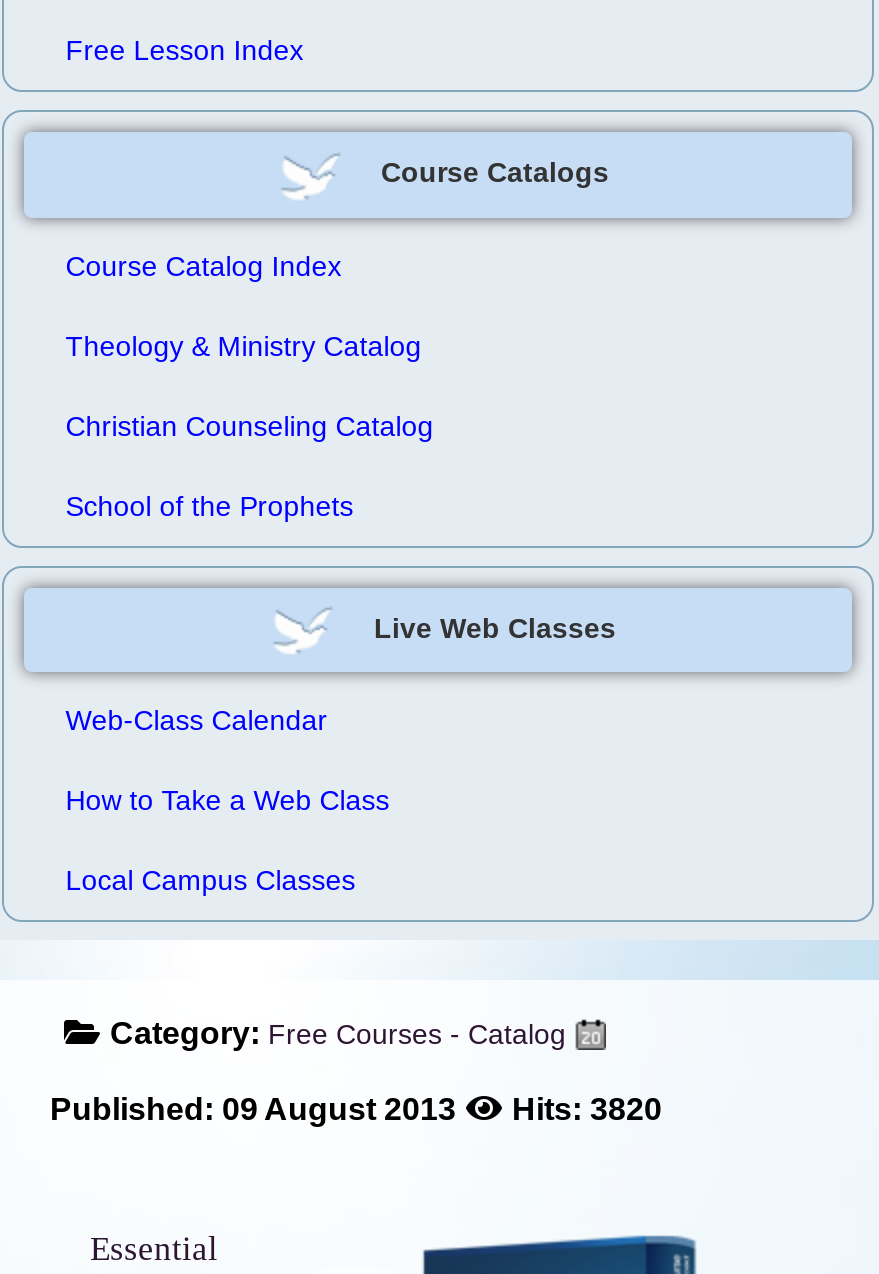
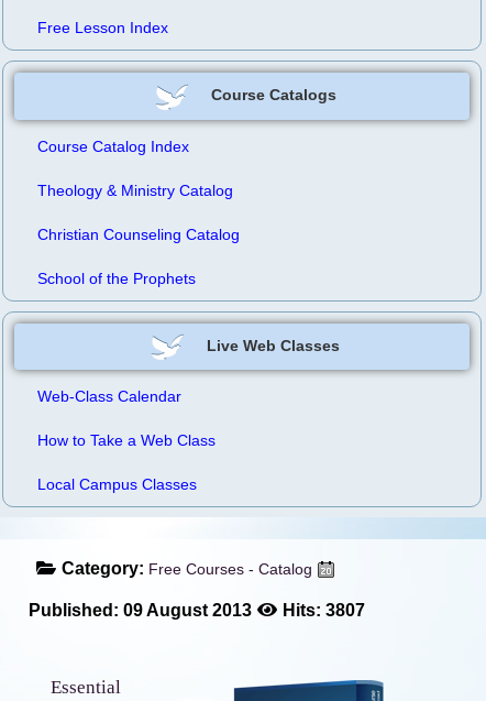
- Published: 09 August 2013 Hits: 3820
+ Published: 09 August 2013 Hits: 3807
